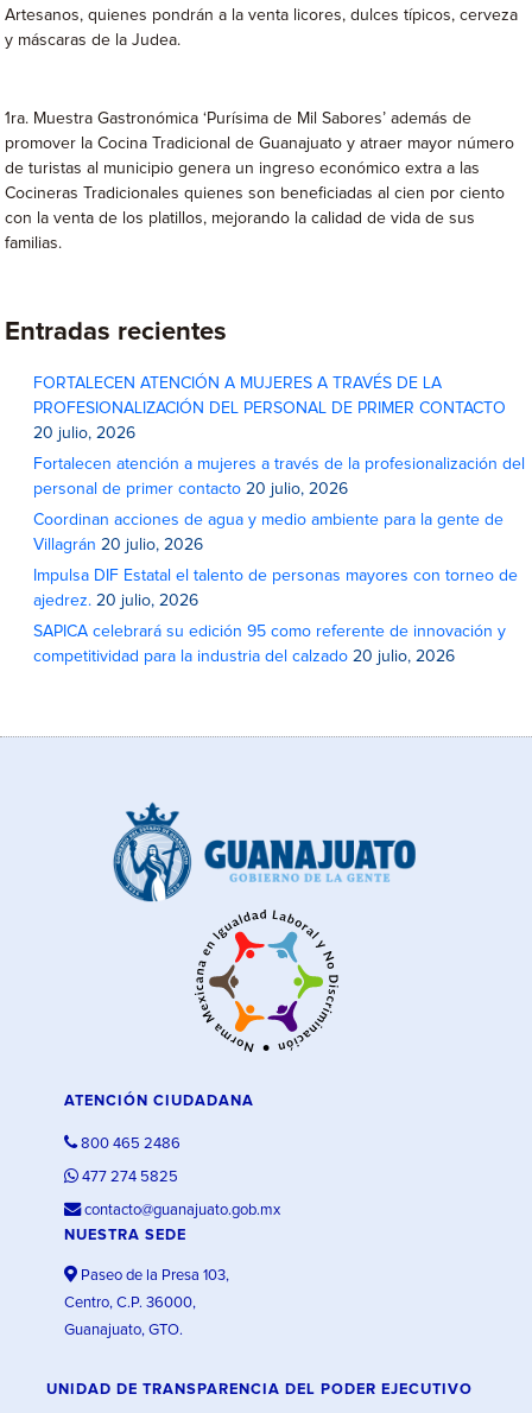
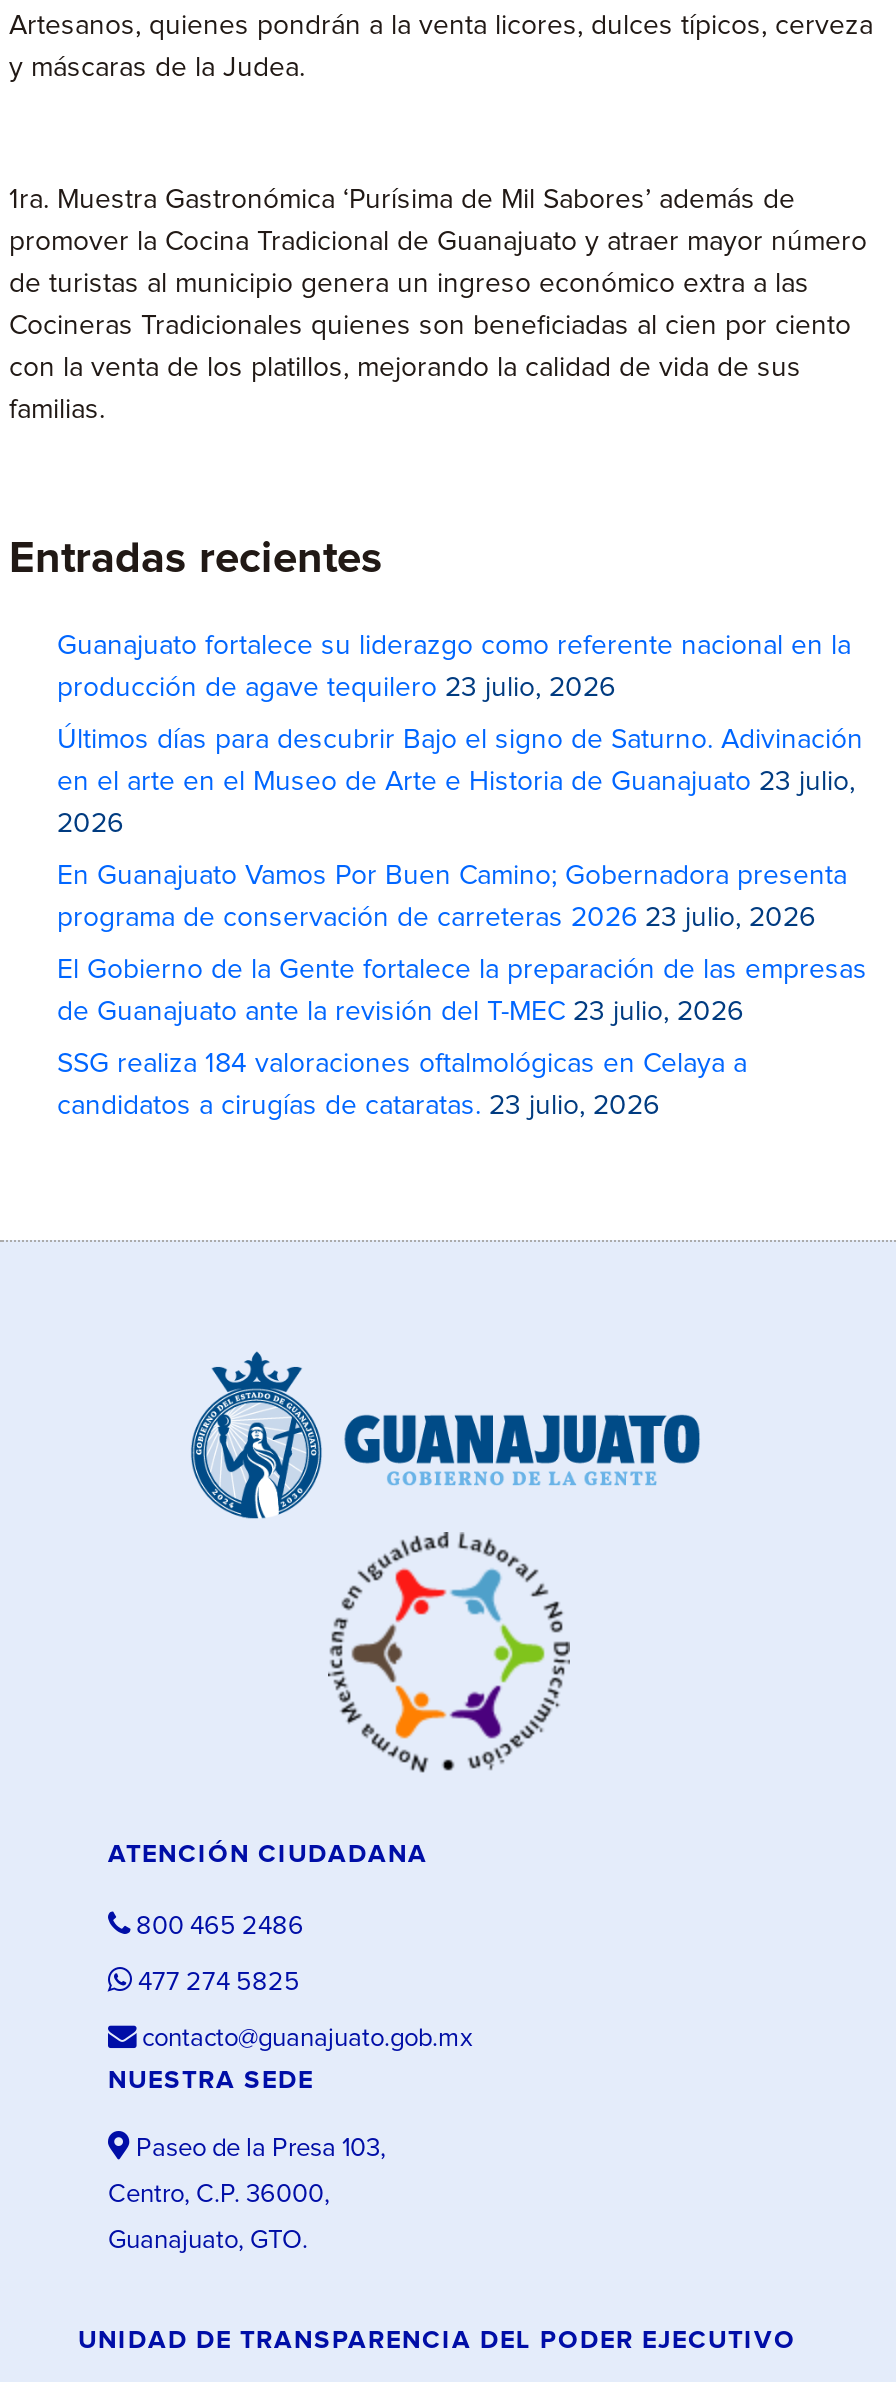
- FORTALECEN ATENCIÓN A MUJERES A TRAVÉS DE LA
+ Guanajuato fortalece su liderazgo como referente nacional en la

- PROFESIONALIZACIÓN DEL PERSONAL DE PRIMER CONTACTO
+ producción de agave tequilero 23 julio, 2026

- 20 julio, 2026
+ Últimos días para descubrir Bajo el signo de Saturno. Adivinación

- Fortalecen atención a mujeres a través de la profesionalización del
+ en el arte en el Museo de Arte e Historia de Guanajuato 23 julio,

- personal de primer contacto 20 julio, 2026
+ 2026

- Coordinan acciones de agua y medio ambiente para la gente de
+ En Guanajuato Vamos Por Buen Camino; Gobernadora presenta

- Villagrán 20 julio, 2026
+ programa de conservación de carreteras 2026 23 julio, 2026

- Impulsa DIF Estatal el talento de personas mayores con torneo de
+ El Gobierno de la Gente fortalece la preparación de las empresas

- ajedrez. 20 julio, 2026
+ de Guanajuato ante la revisión del T-MEC 23 julio, 2026

- SAPICA celebrará su edición 95 como referente de innovación y
+ SSG realiza 184 valoraciones oftalmológicas en Celaya a

- competitividad para la industria del calzado 20 julio, 2026
+ candidatos a cirugías de cataratas. 23 julio, 2026
